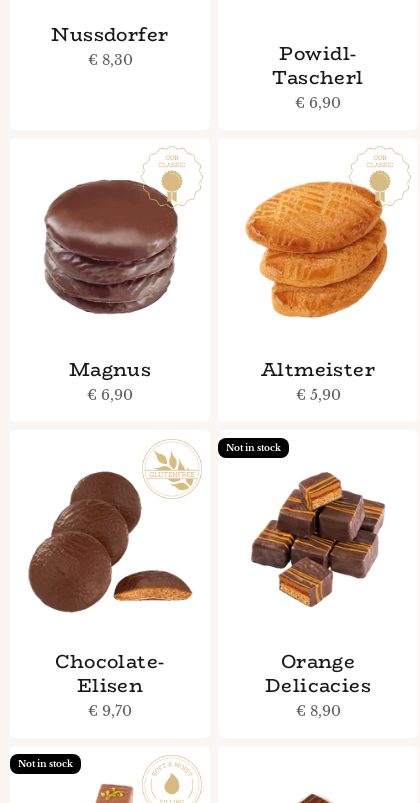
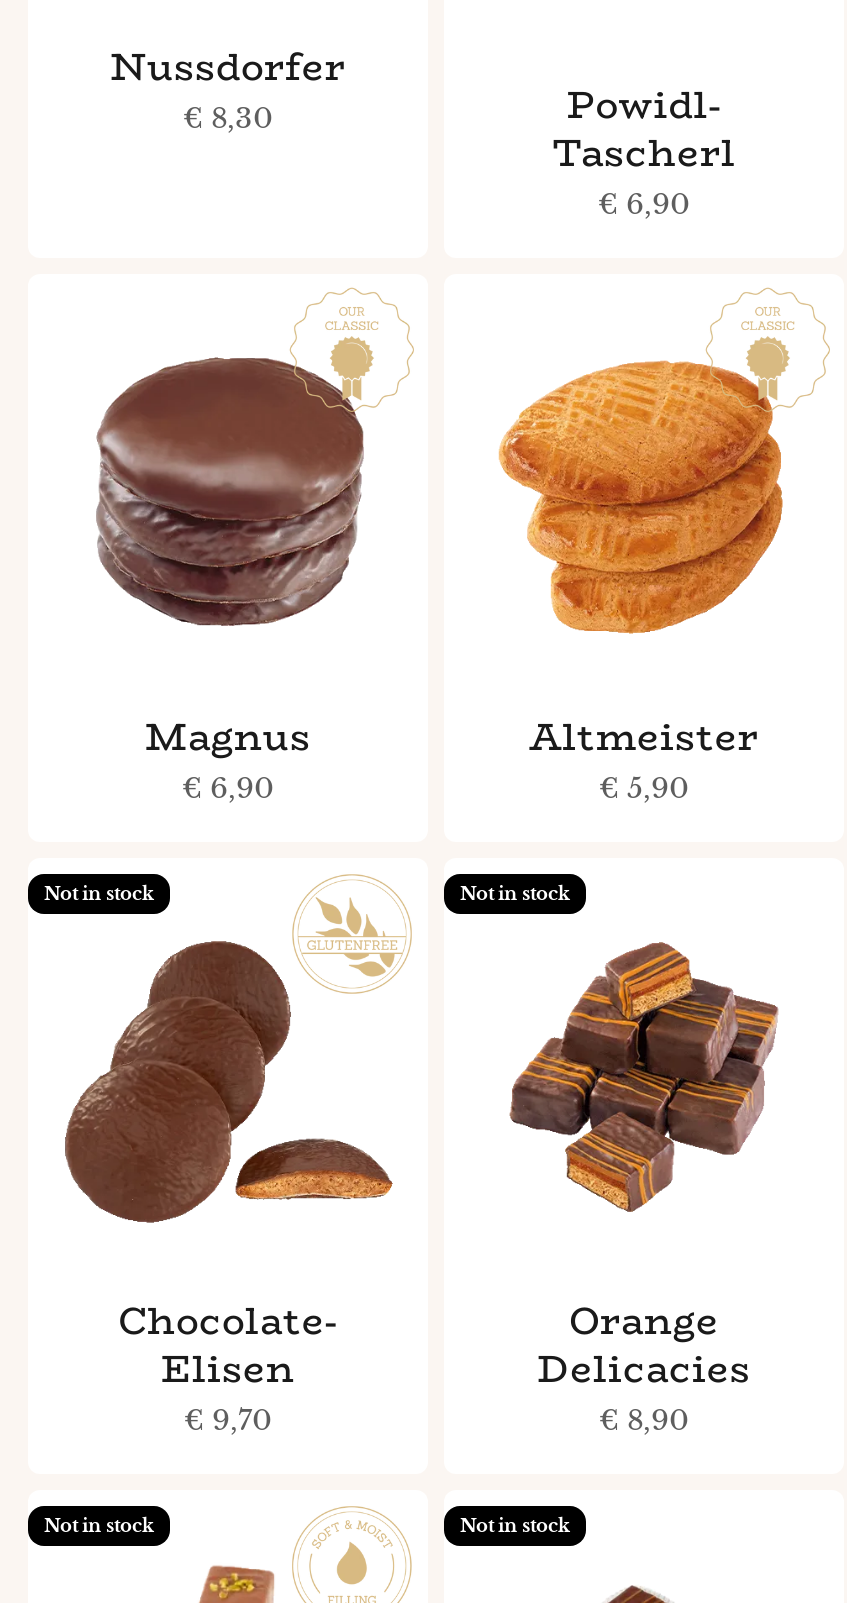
+ Not in stock

+ Not in stock
